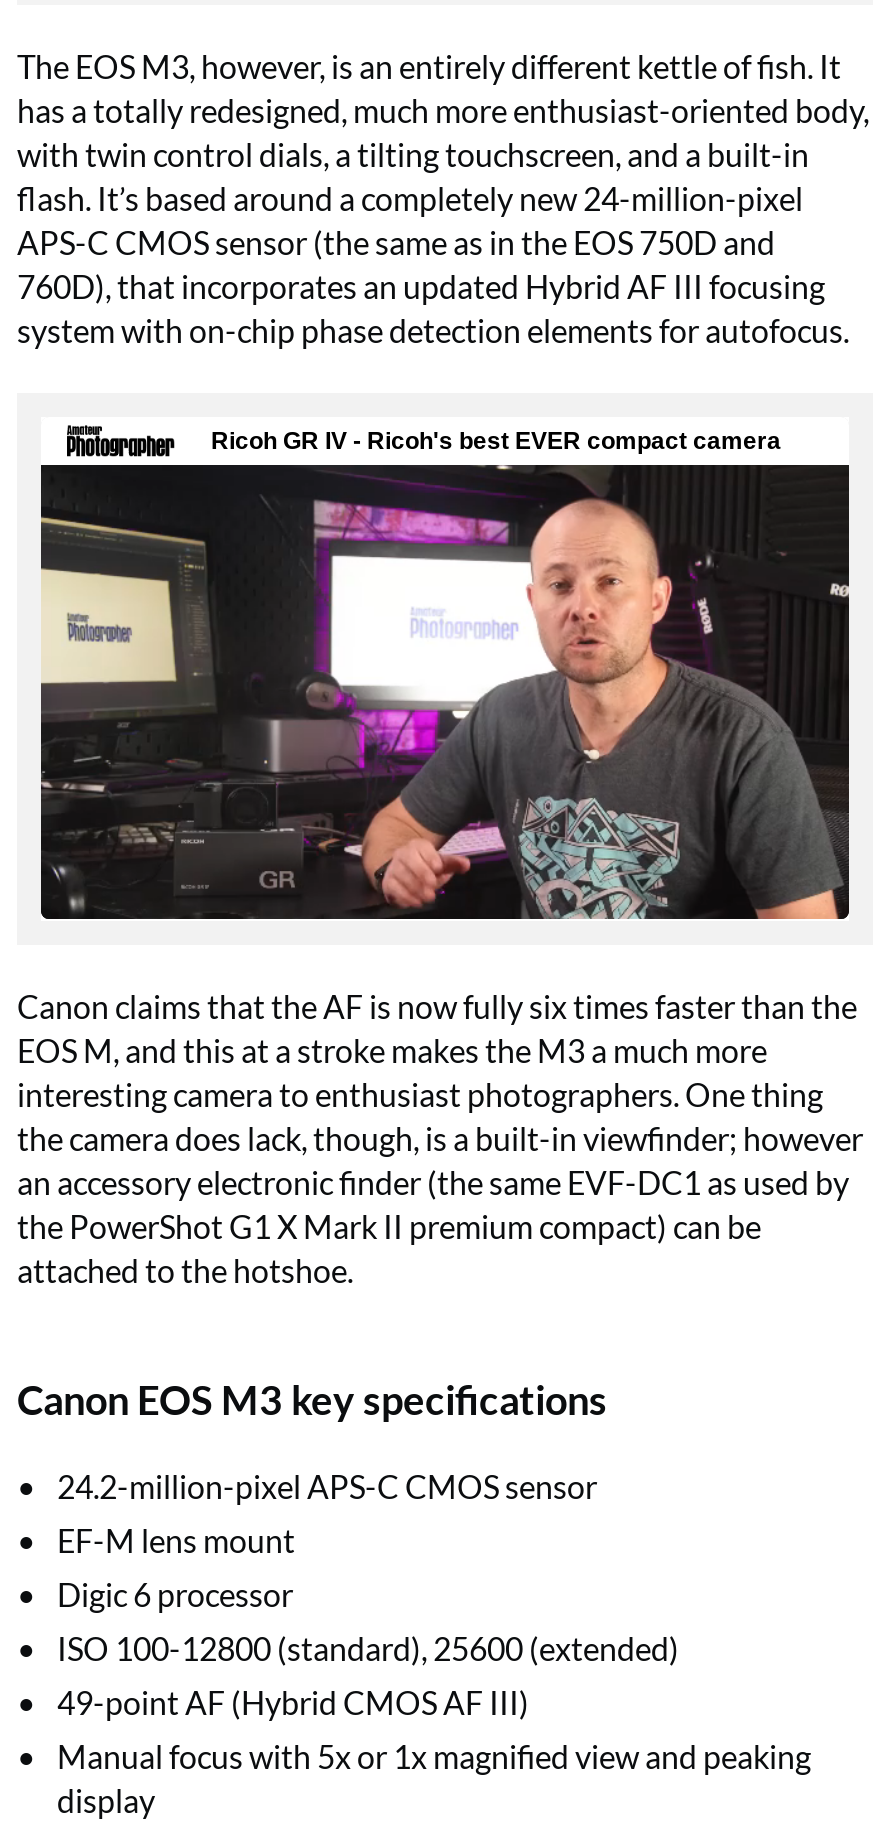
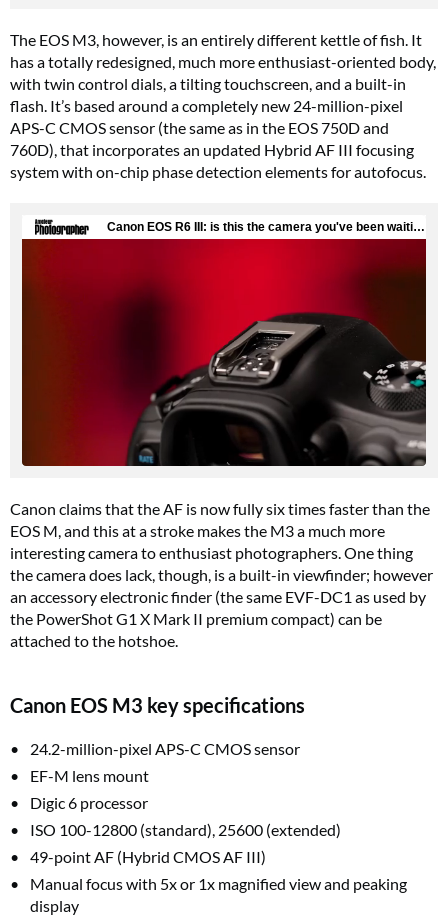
- [image]
+ [image]
